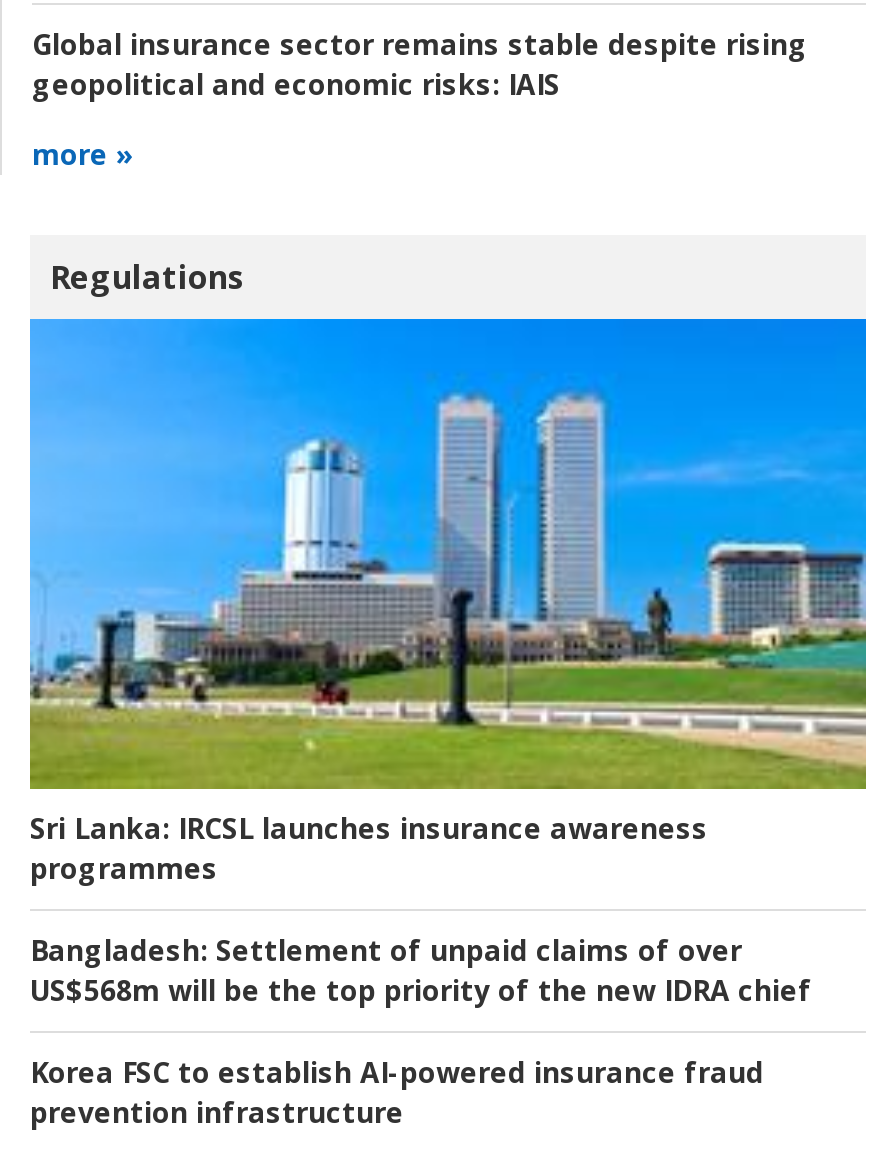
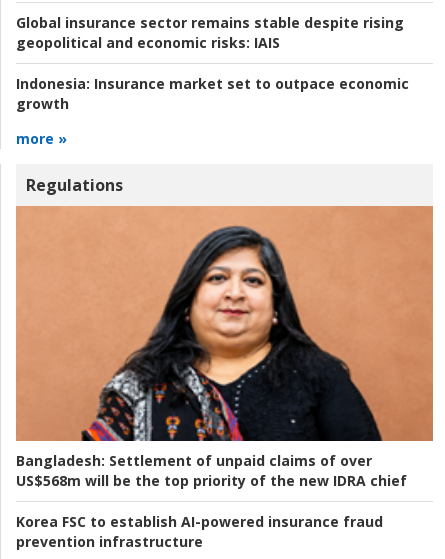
+ Indonesia: Insurance market set to outpace economic
+ growth

moved down: more »

moved down: Regulations

- [image]
+ [image]

- Sri Lanka: IRCSL launches insurance awareness
- programmes
